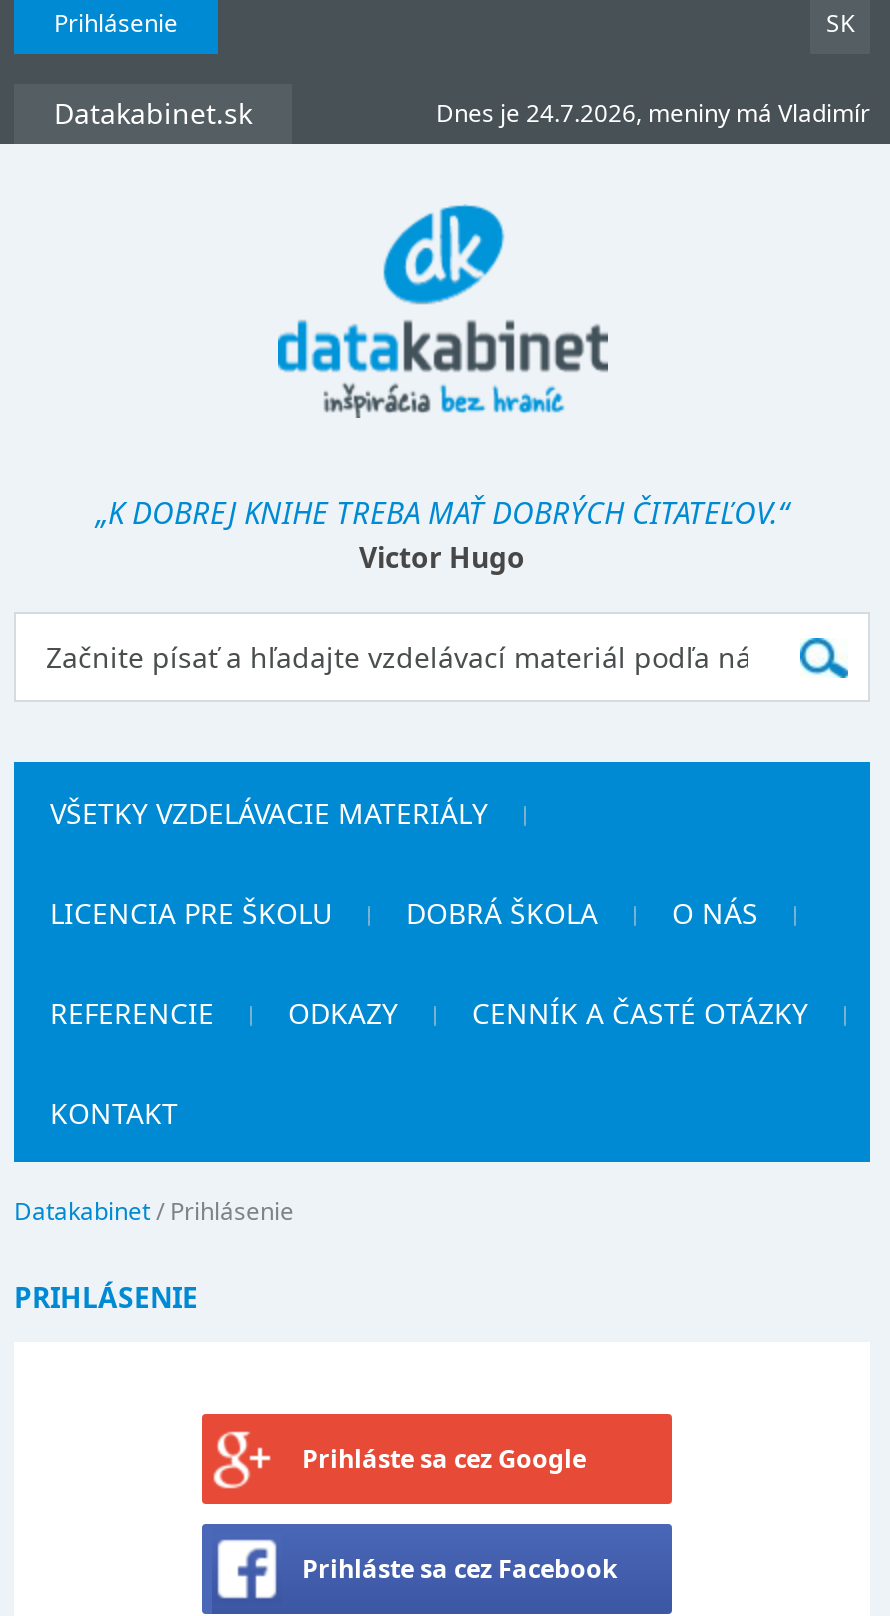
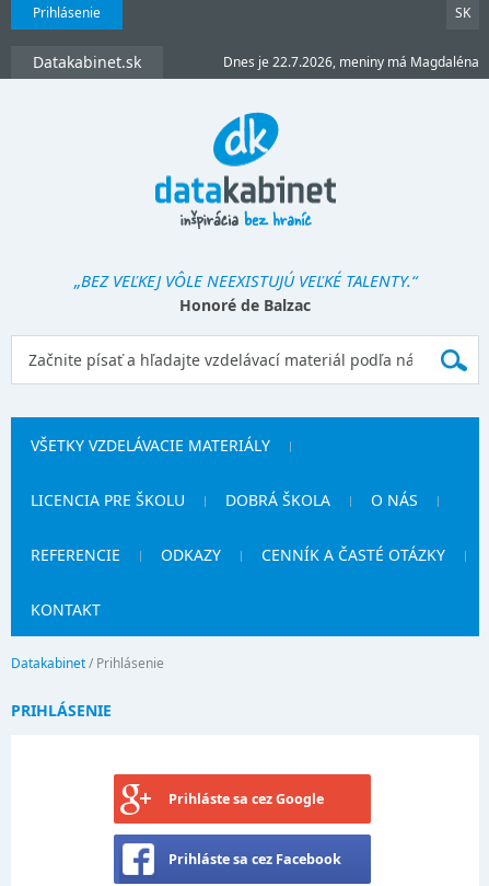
- Dnes je 24.7.2026, meniny má Vladimír
+ Dnes je 22.7.2026, meniny má Magdaléna

- „K DOBREJ KNIHE TREBA MAŤ DOBRÝCH ČITATEĽOV.“
- Victor Hugo
+ „BEZ VEĽKEJ VÔLE NEEXISTUJÚ VEĽKÉ TALENTY.“
+ Honoré de Balzac
